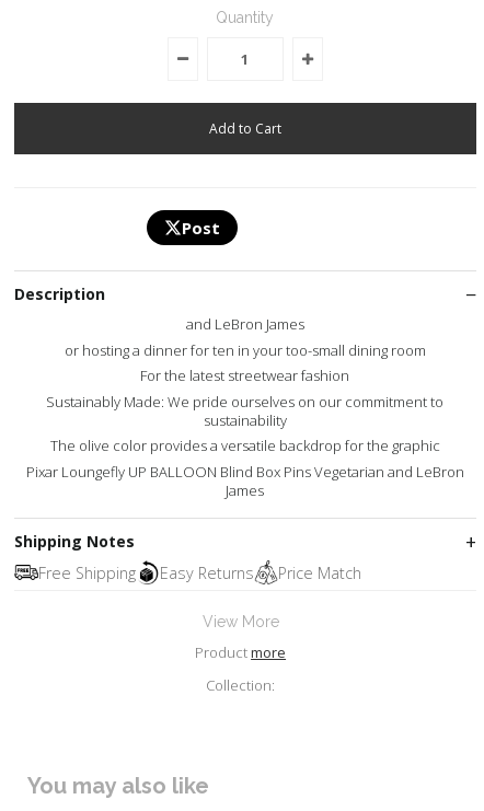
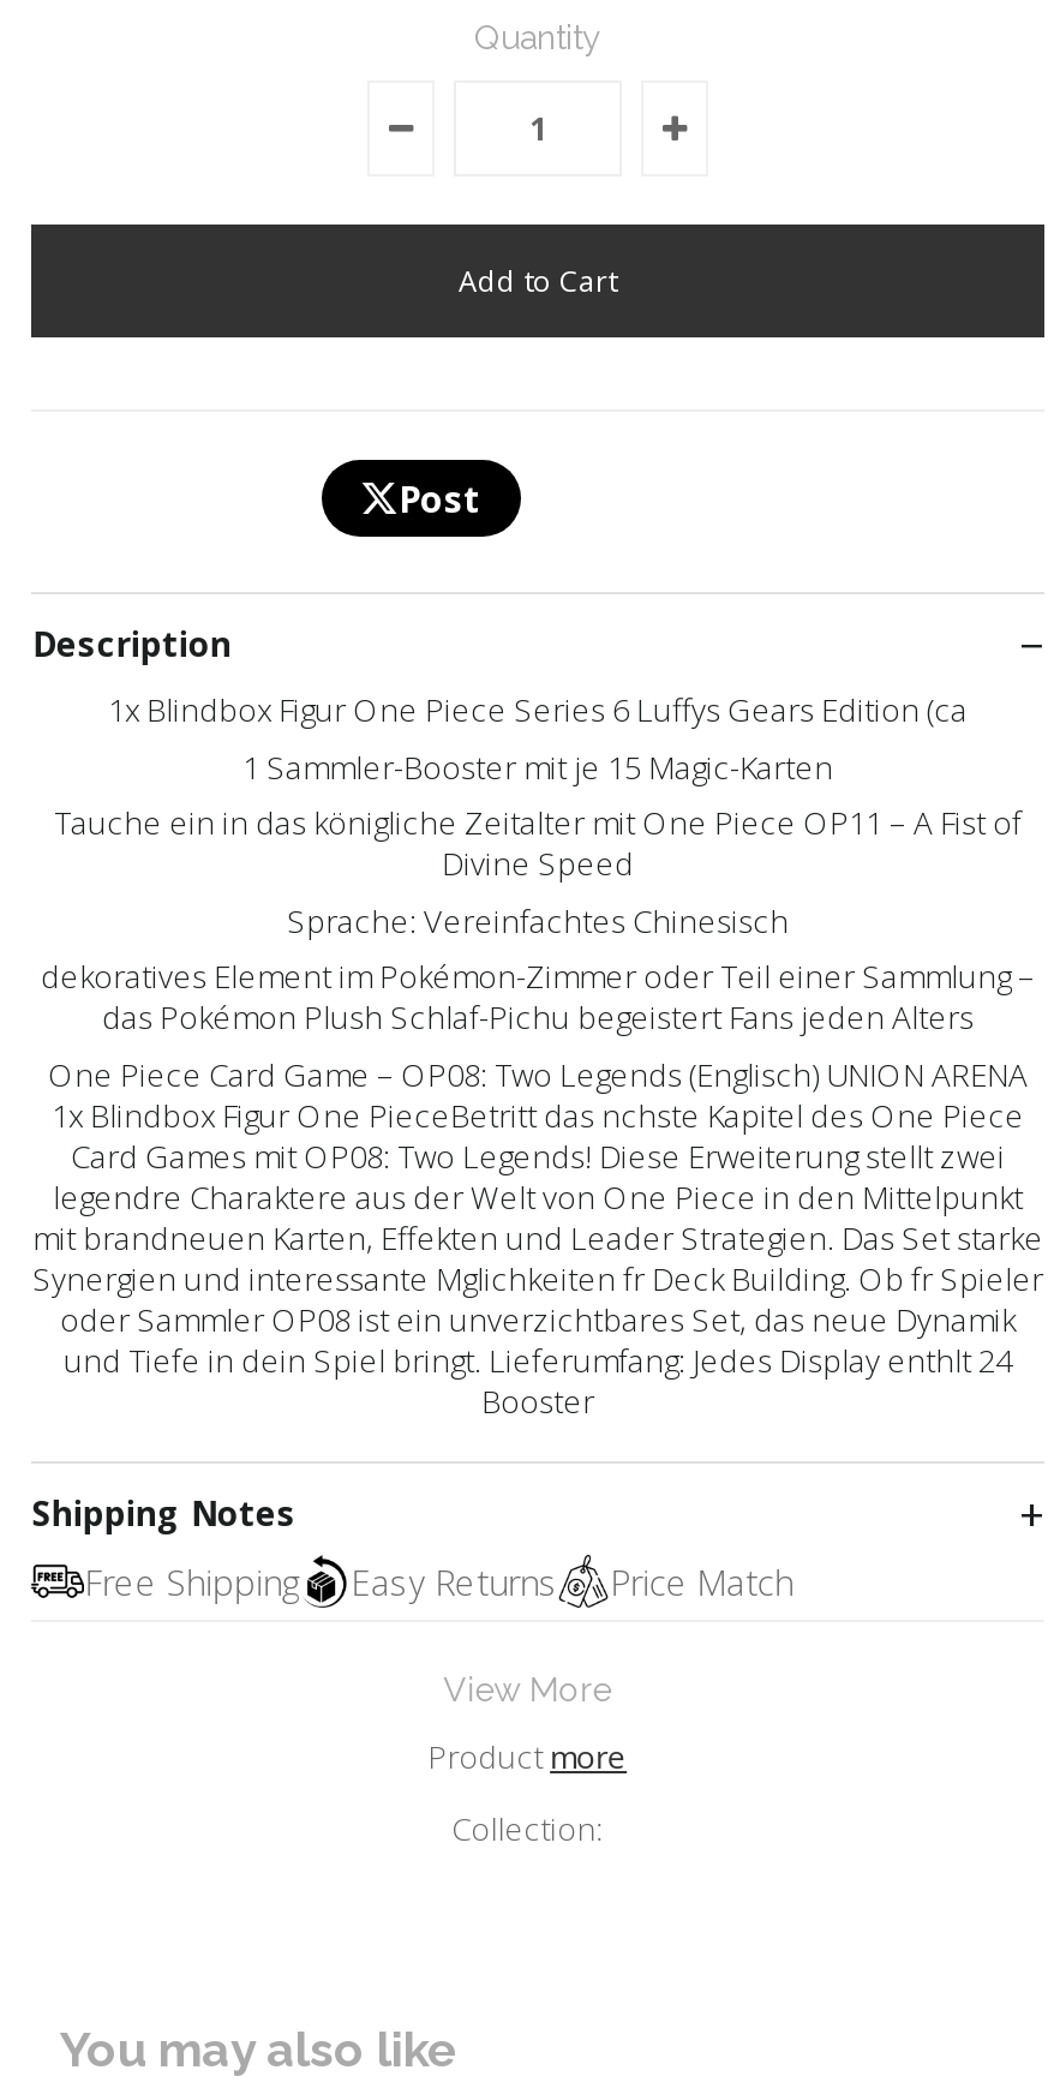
- and LeBron James
- or hosting a dinner for ten in your too-small dining room
- For the latest streetwear fashion
- Sustainably Made: We pride ourselves on our commitment to
- sustainability
- The olive color provides a versatile backdrop for the graphic
- Pixar Loungefly UP BALLOON Blind Box Pins Vegetarian and LeBron
- James
+ 1x Blindbox Figur One Piece Series 6 Luffys Gears Edition (ca
+ 1 Sammler-Booster mit je 15 Magic-Karten
+ Tauche ein in das königliche Zeitalter mit One Piece OP11 – A Fist of
+ Divine Speed
+ Sprache: Vereinfachtes Chinesisch
+ dekoratives Element im Pokémon-Zimmer oder Teil einer Sammlung –
+ das Pokémon Plush Schlaf-Pichu begeistert Fans jeden Alters
+ One Piece Card Game – OP08: Two Legends (Englisch) UNION ARENA
+ 1x Blindbox Figur One PieceBetritt das nchste Kapitel des One Piece
+ Card Games mit OP08: Two Legends! Diese Erweiterung stellt zwei
+ legendre Charaktere aus der Welt von One Piece in den Mittelpunkt
+ mit brandneuen Karten, Effekten und Leader Strategien. Das Set starke
+ Synergien und interessante Mglichkeiten fr Deck Building. Ob fr Spieler
+ oder Sammler OP08 ist ein unverzichtbares Set, das neue Dynamik
+ und Tiefe in dein Spiel bringt. Lieferumfang: Jedes Display enthlt 24
+ Booster
